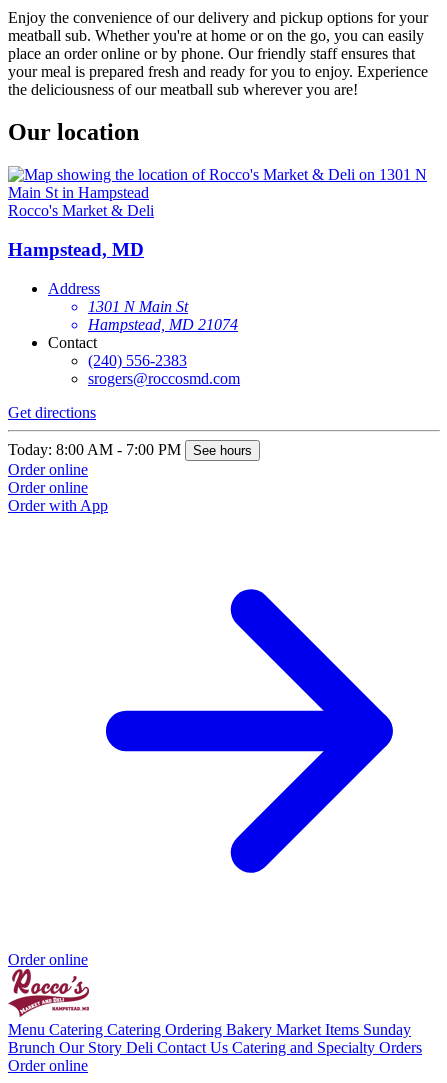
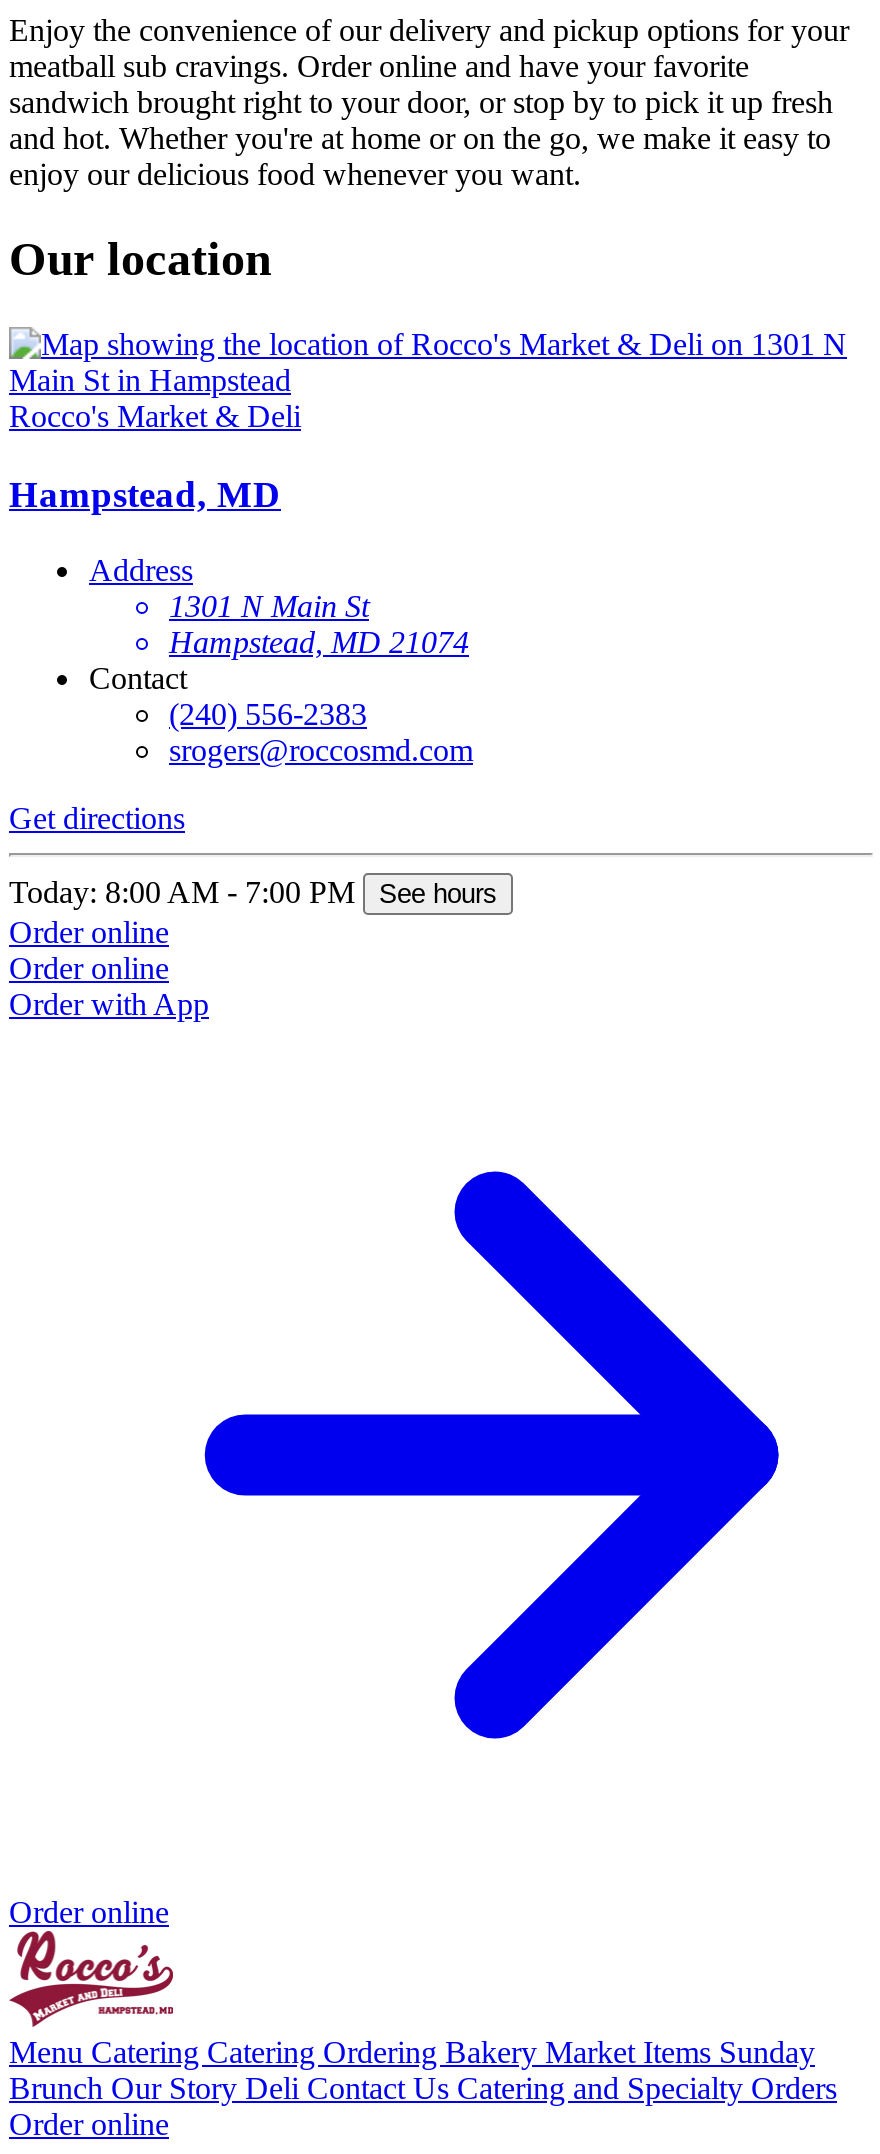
- meatball sub. Whether you're at home or on the go, you can easily
- place an order online or by phone. Our friendly staff ensures that
- your meal is prepared fresh and ready for you to enjoy. Experience
- the deliciousness of our meatball sub wherever you are!
+ meatball sub cravings. Order online and have your favorite
+ sandwich brought right to your door, or stop by to pick it up fresh
+ and hot. Whether you're at home or on the go, we make it easy to
+ enjoy our delicious food whenever you want.
